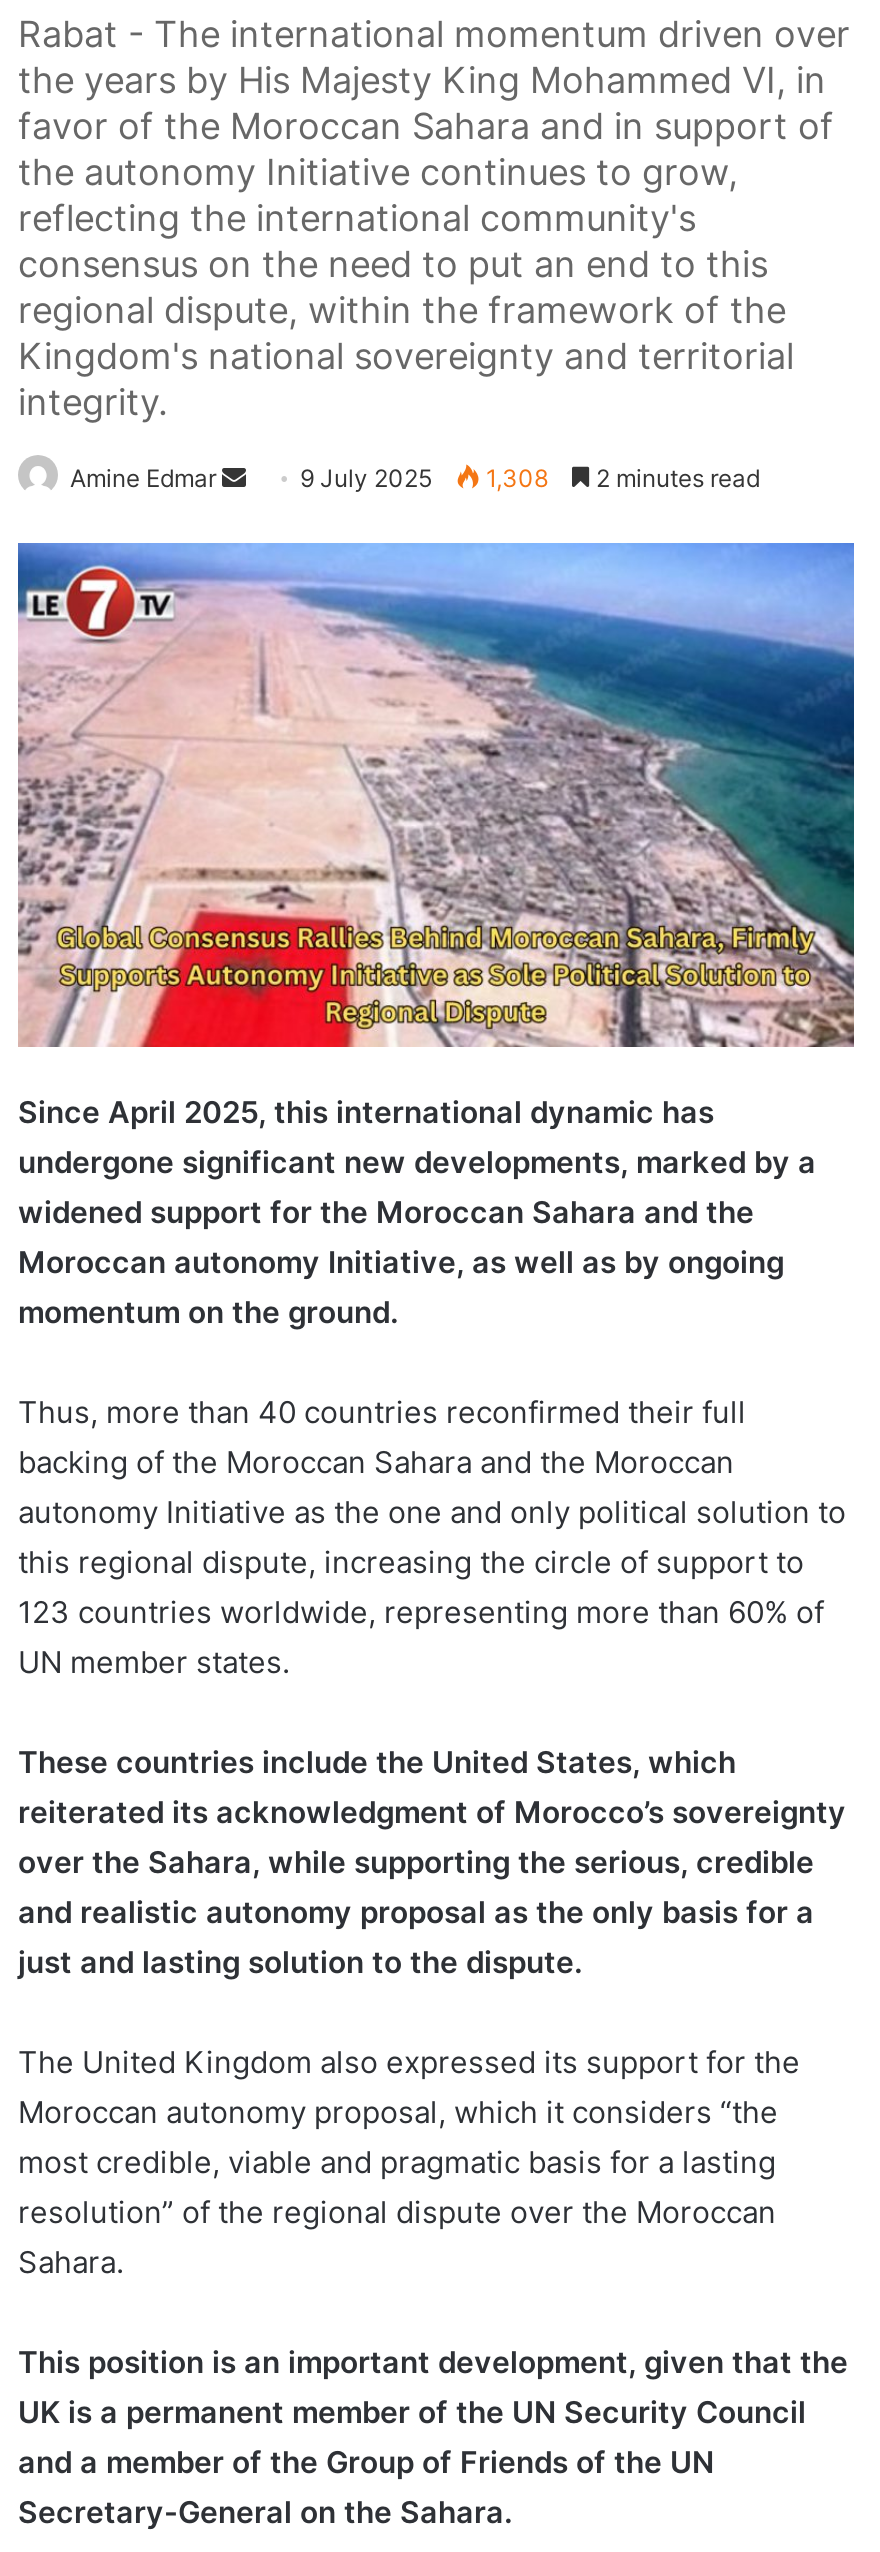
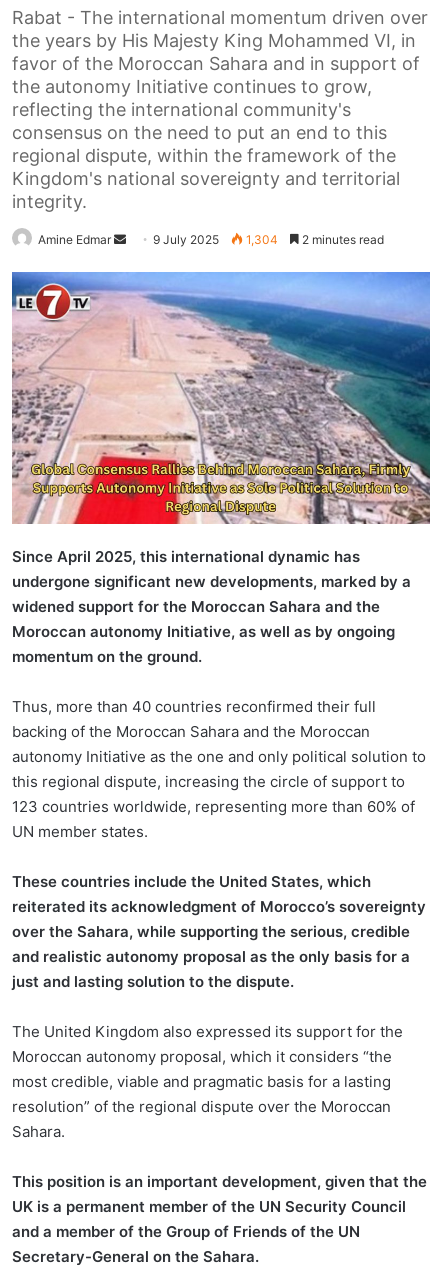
- 1,308
+ 1,304
